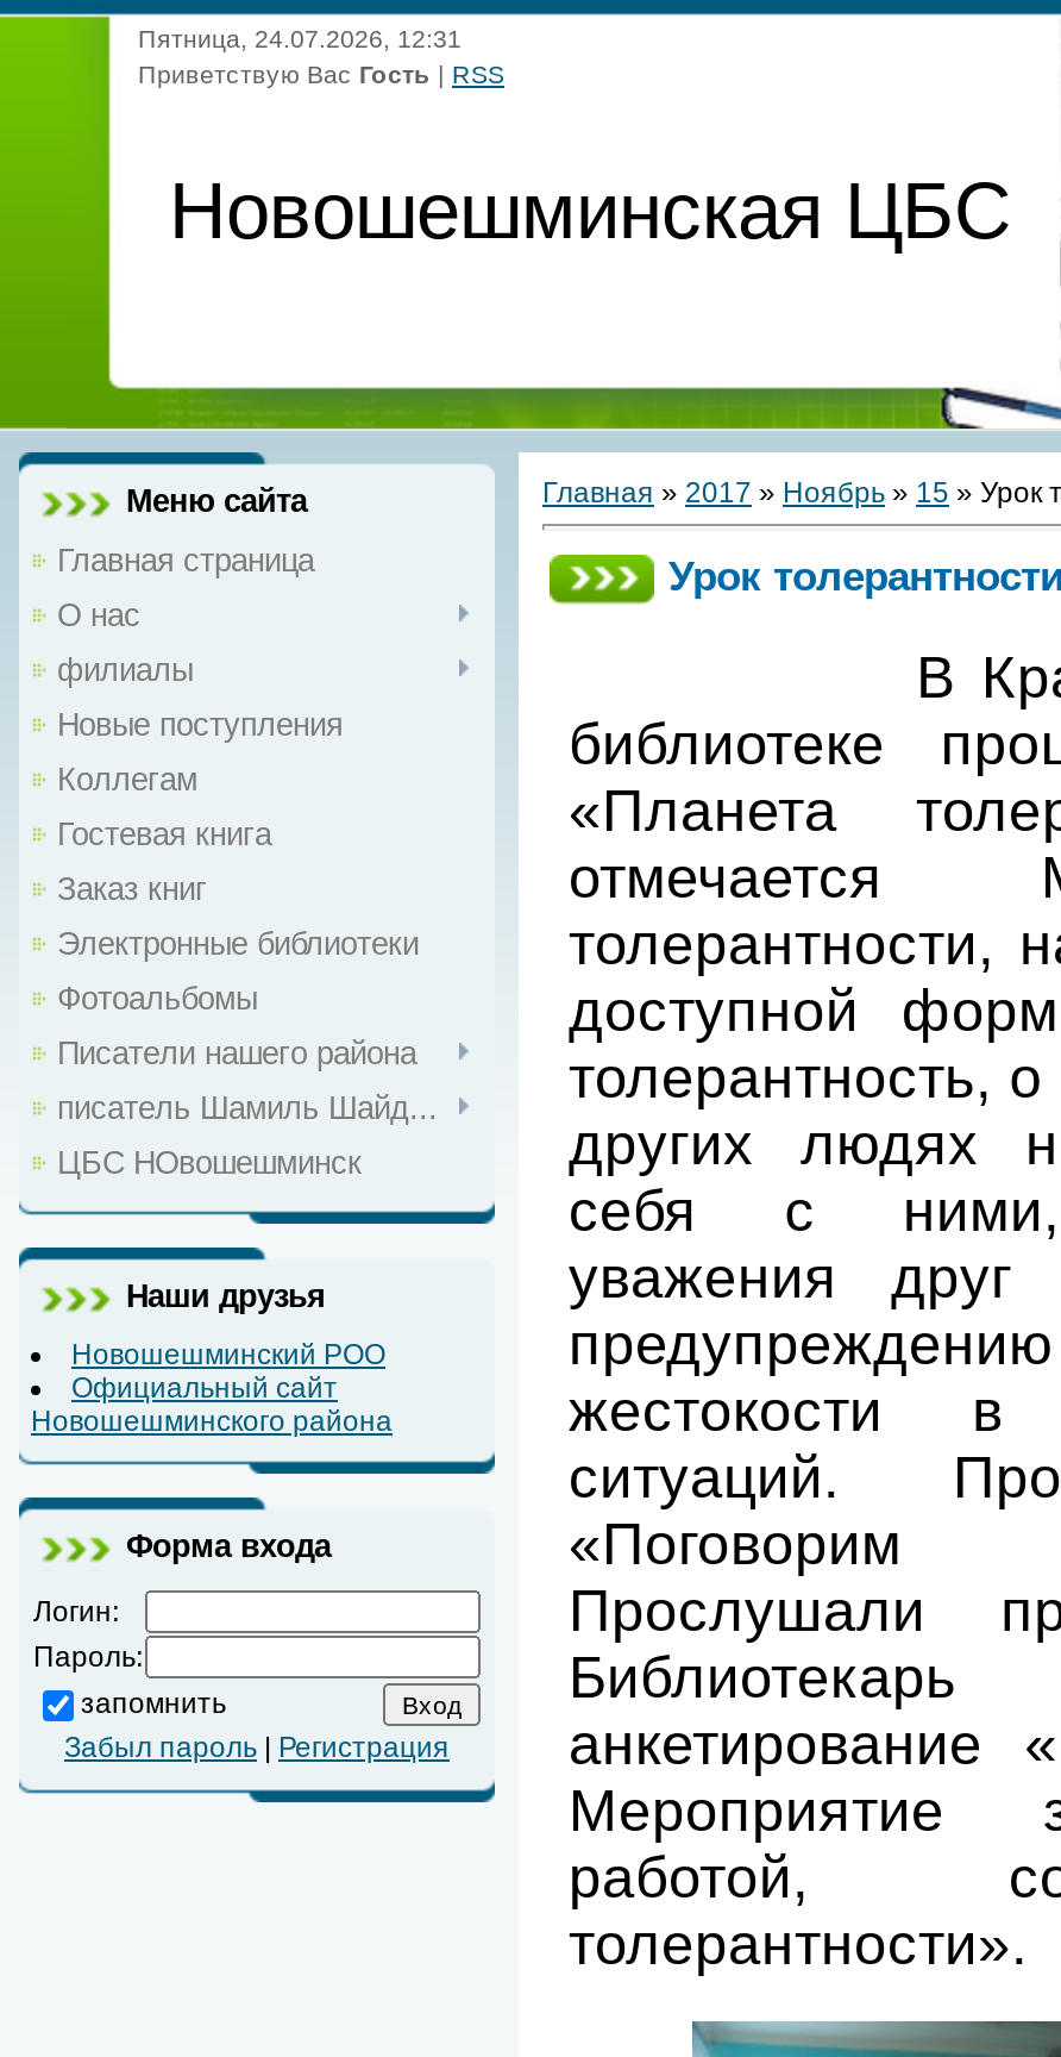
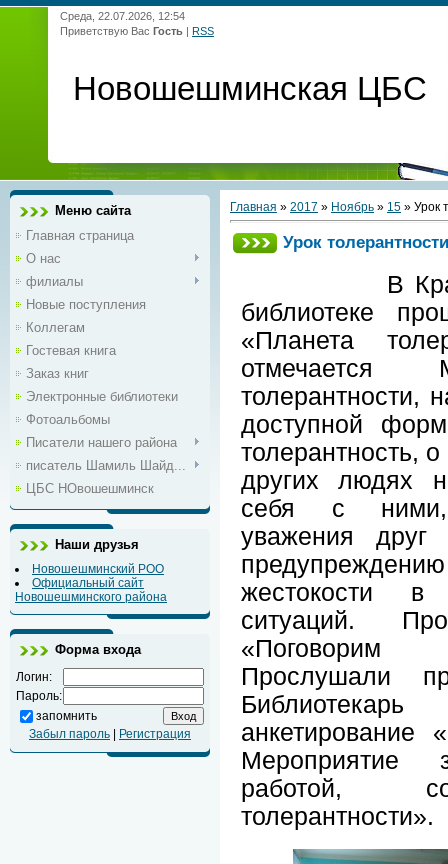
- Пятница, 24.07.2026, 12:31
+ Среда, 22.07.2026, 12:54
